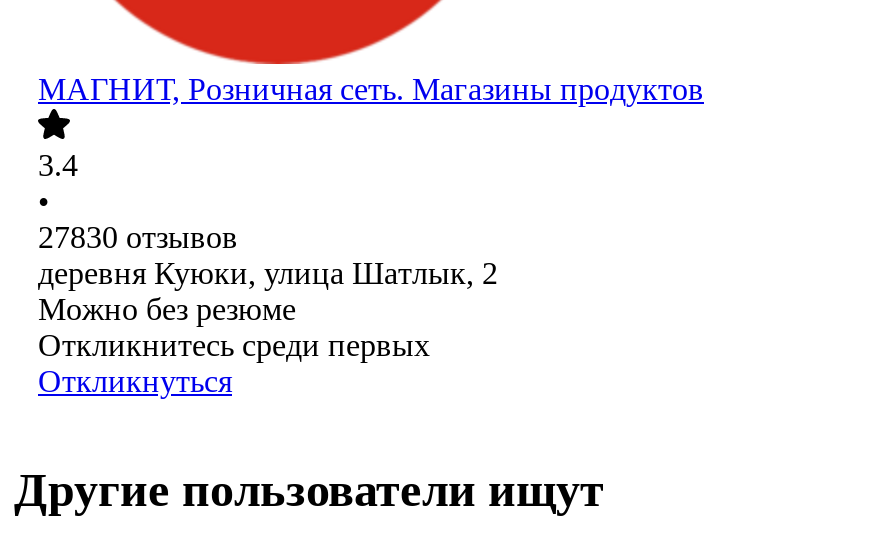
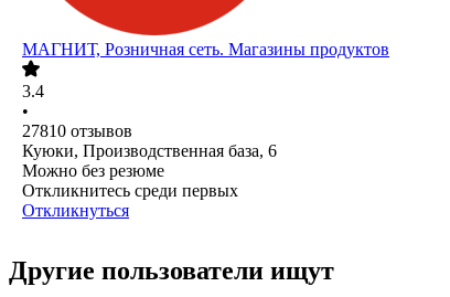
- 27830 отзывов
- деревня Куюки, улица Шатлык, 2
+ 27810 отзывов
+ Куюки, Производственная база, 6
